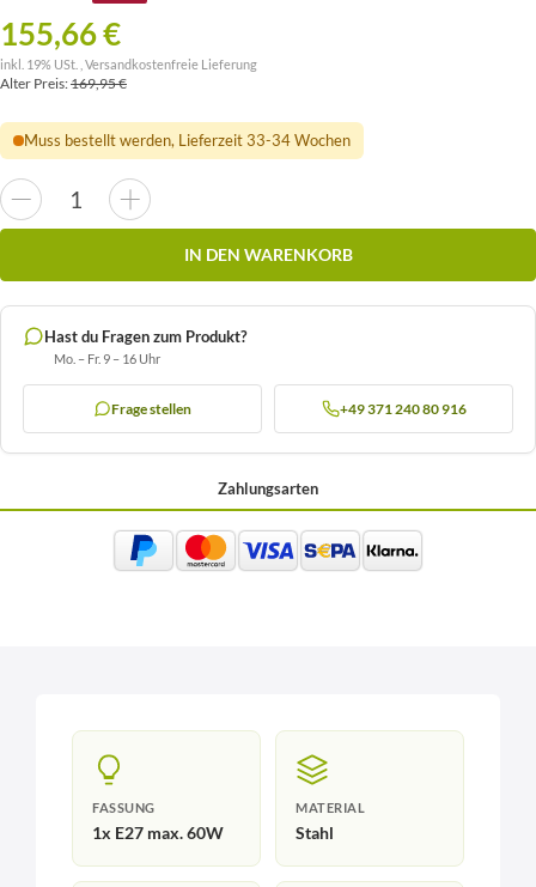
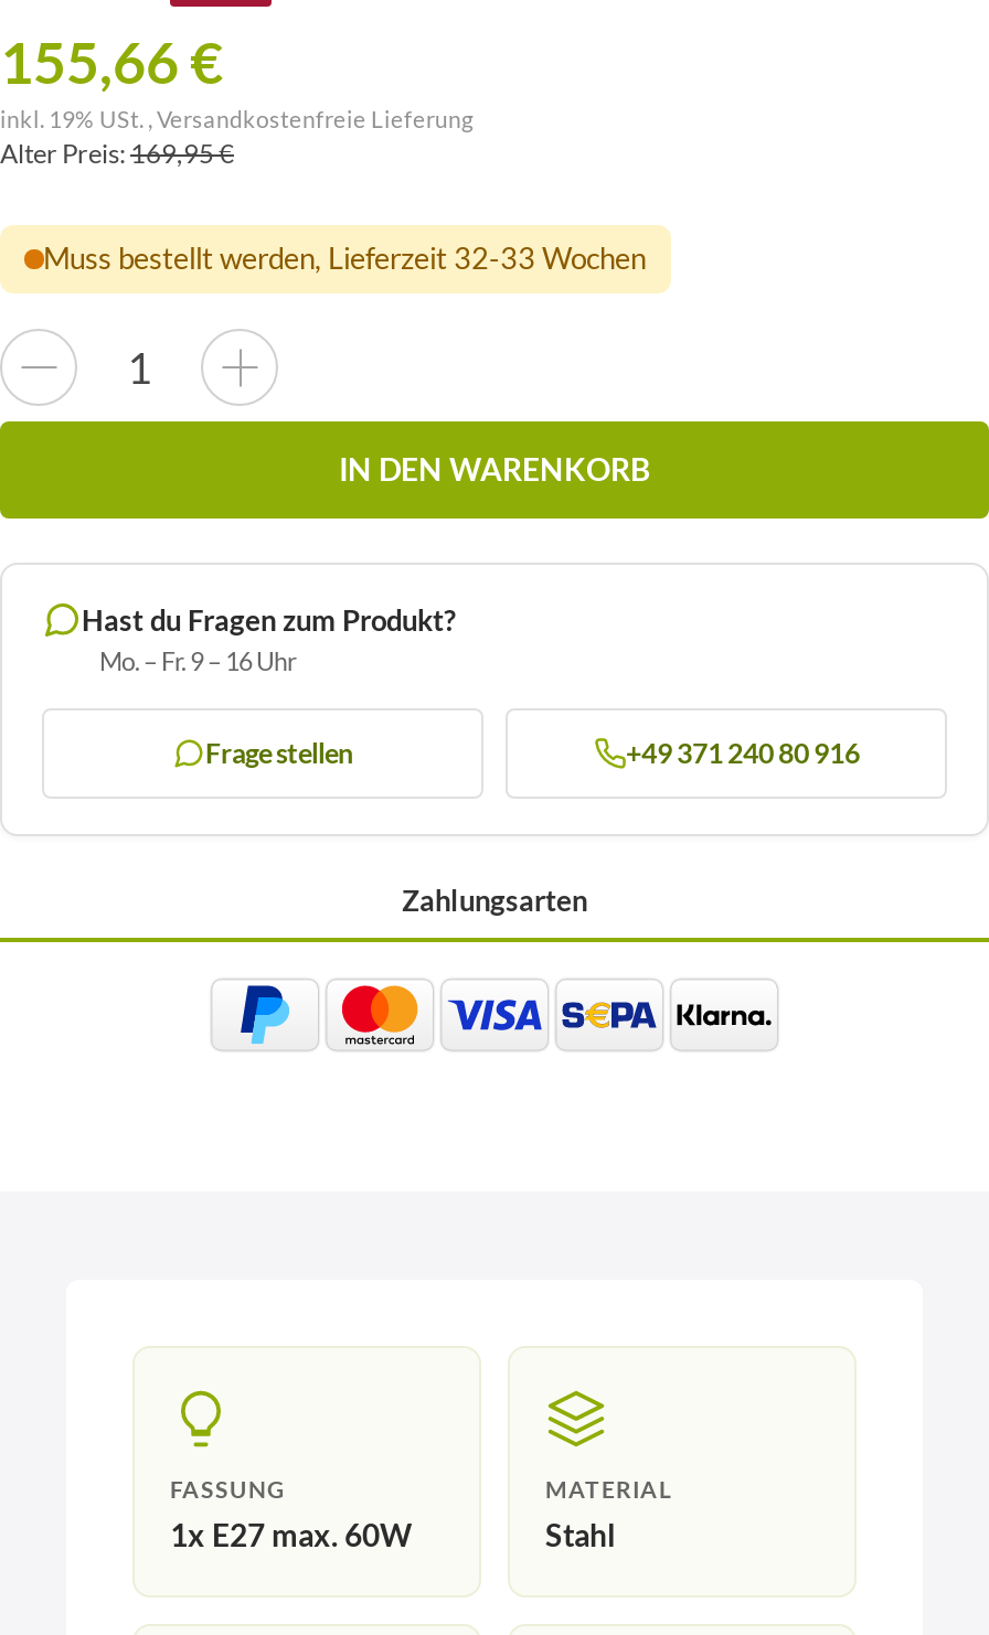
- Muss bestellt werden, Lieferzeit 33-34 Wochen
+ Muss bestellt werden, Lieferzeit 32-33 Wochen
